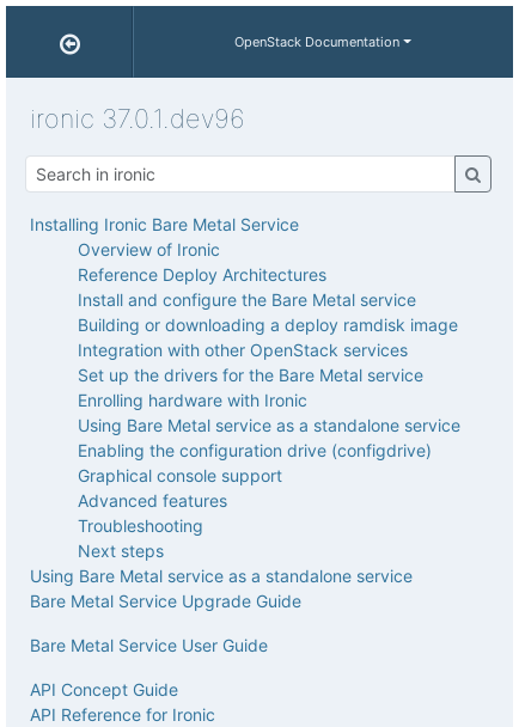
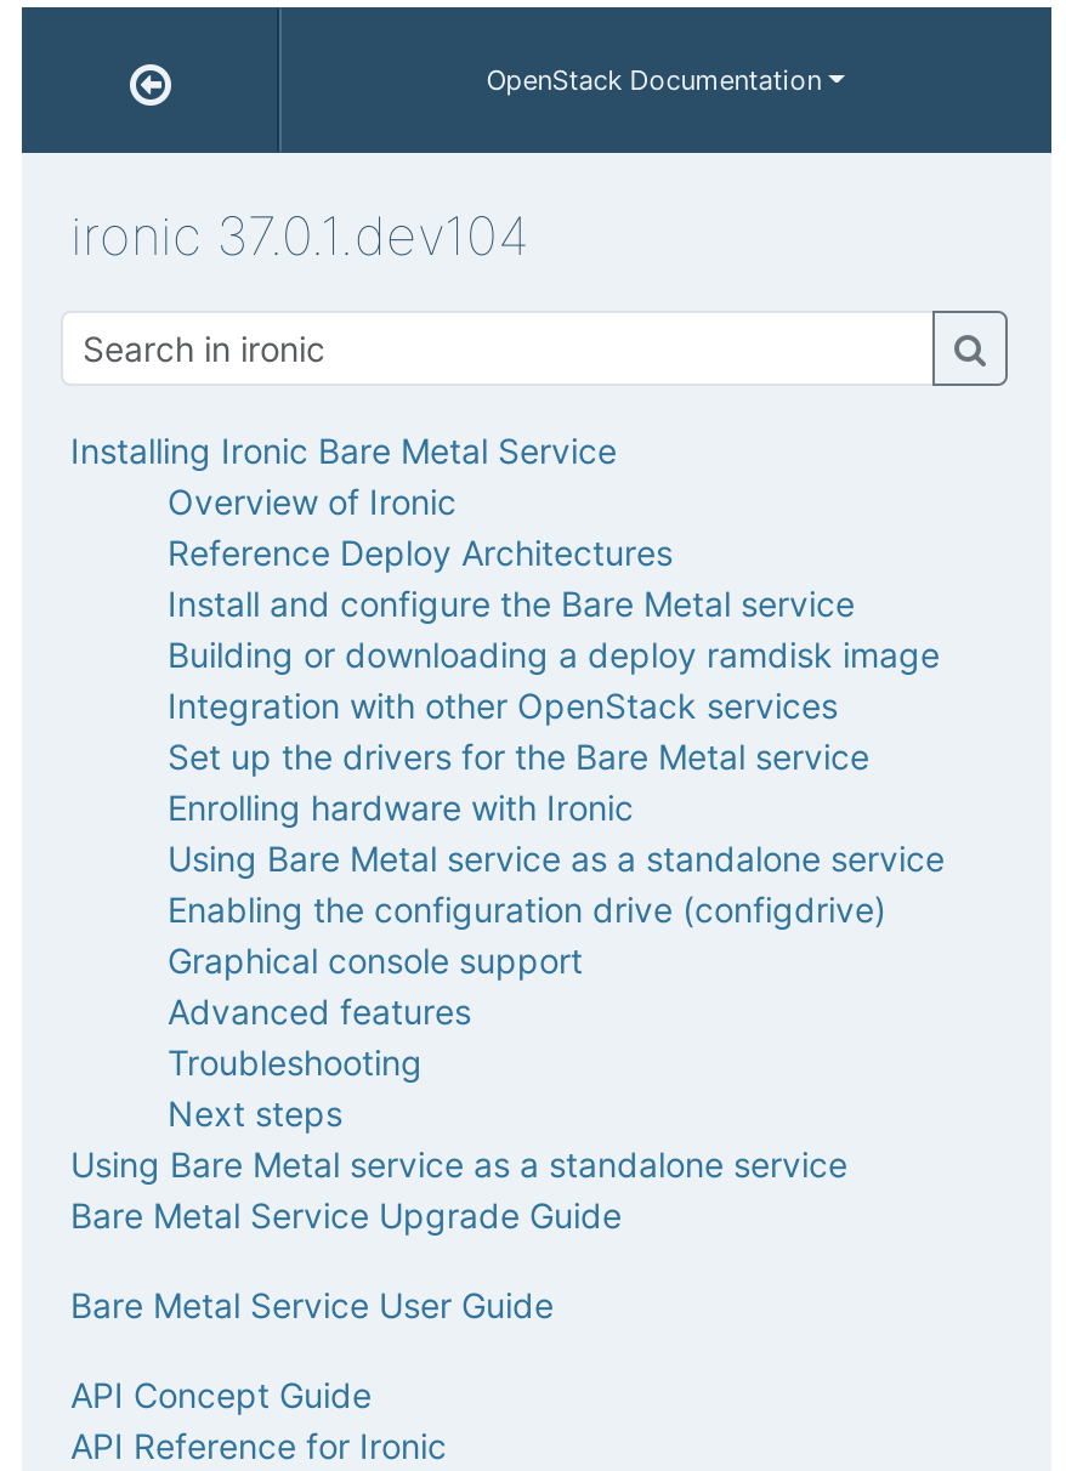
- ironic 37.0.1.dev96
+ ironic 37.0.1.dev104
